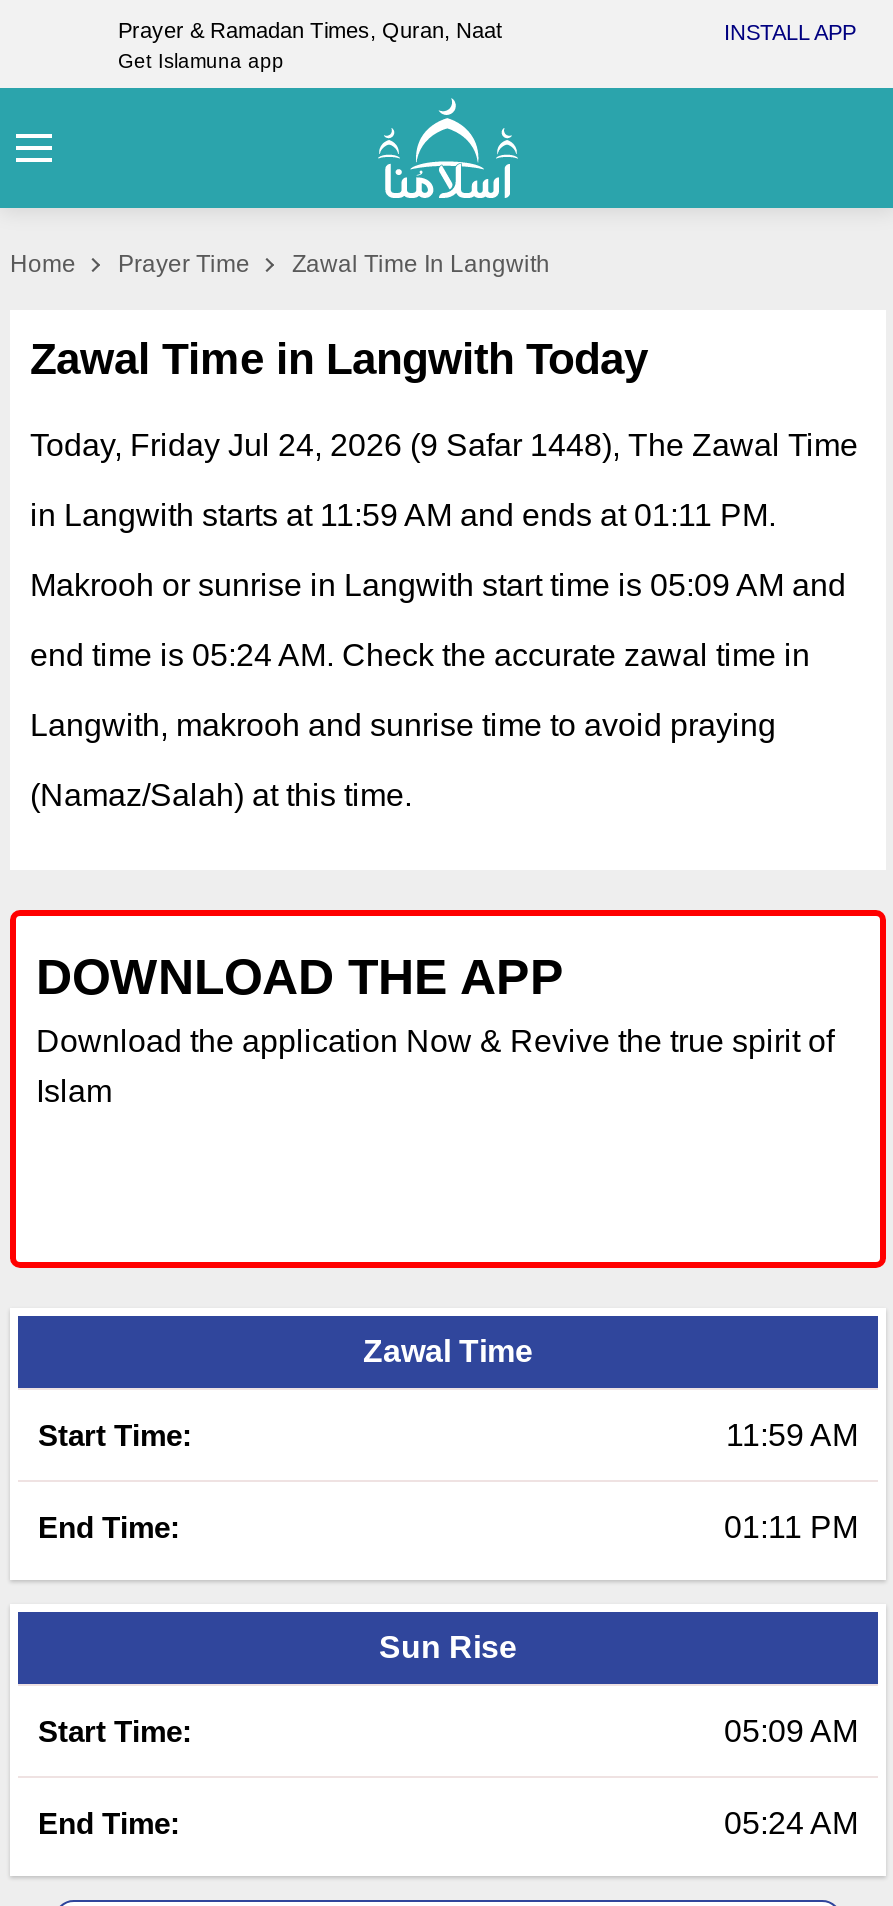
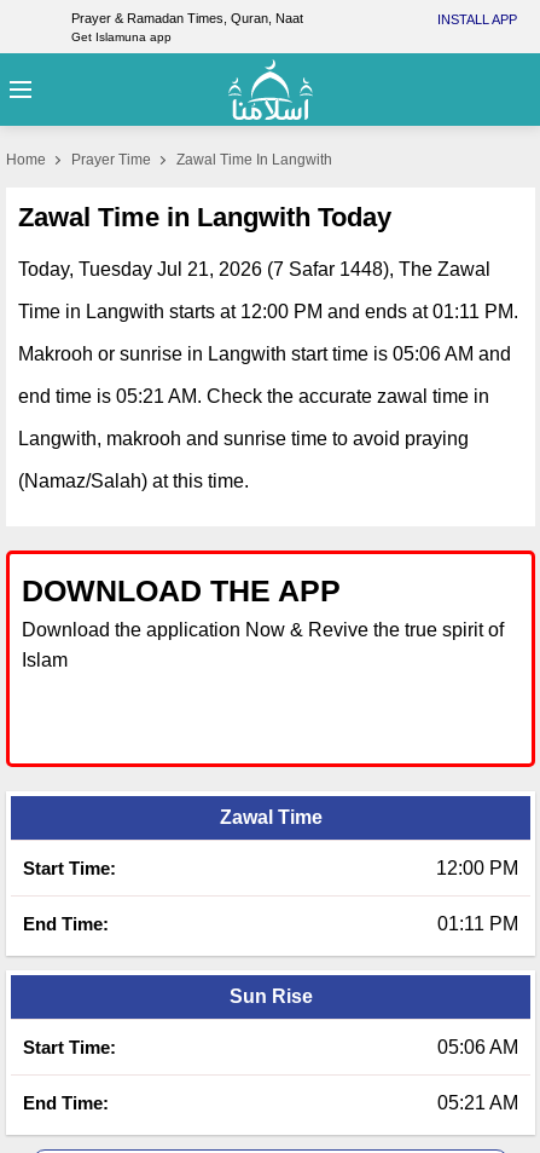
- Today, Friday Jul 24, 2026 (9 Safar 1448), The Zawal Time
+ Today, Tuesday Jul 21, 2026 (7 Safar 1448), The Zawal

- in Langwith starts at 11:59 AM and ends at 01:11 PM.
+ Time in Langwith starts at 12:00 PM and ends at 01:11 PM.

- Makrooh or sunrise in Langwith start time is 05:09 AM and
+ Makrooh or sunrise in Langwith start time is 05:06 AM and

- end time is 05:24 AM. Check the accurate zawal time in
+ end time is 05:21 AM. Check the accurate zawal time in

- 11:59 AM
+ 12:00 PM

- 05:09 AM
+ 05:06 AM

- 05:24 AM
+ 05:21 AM
